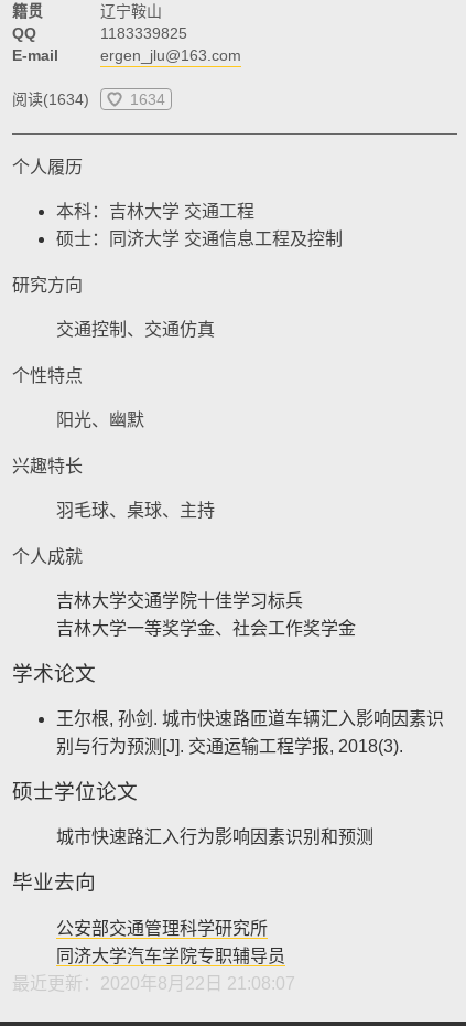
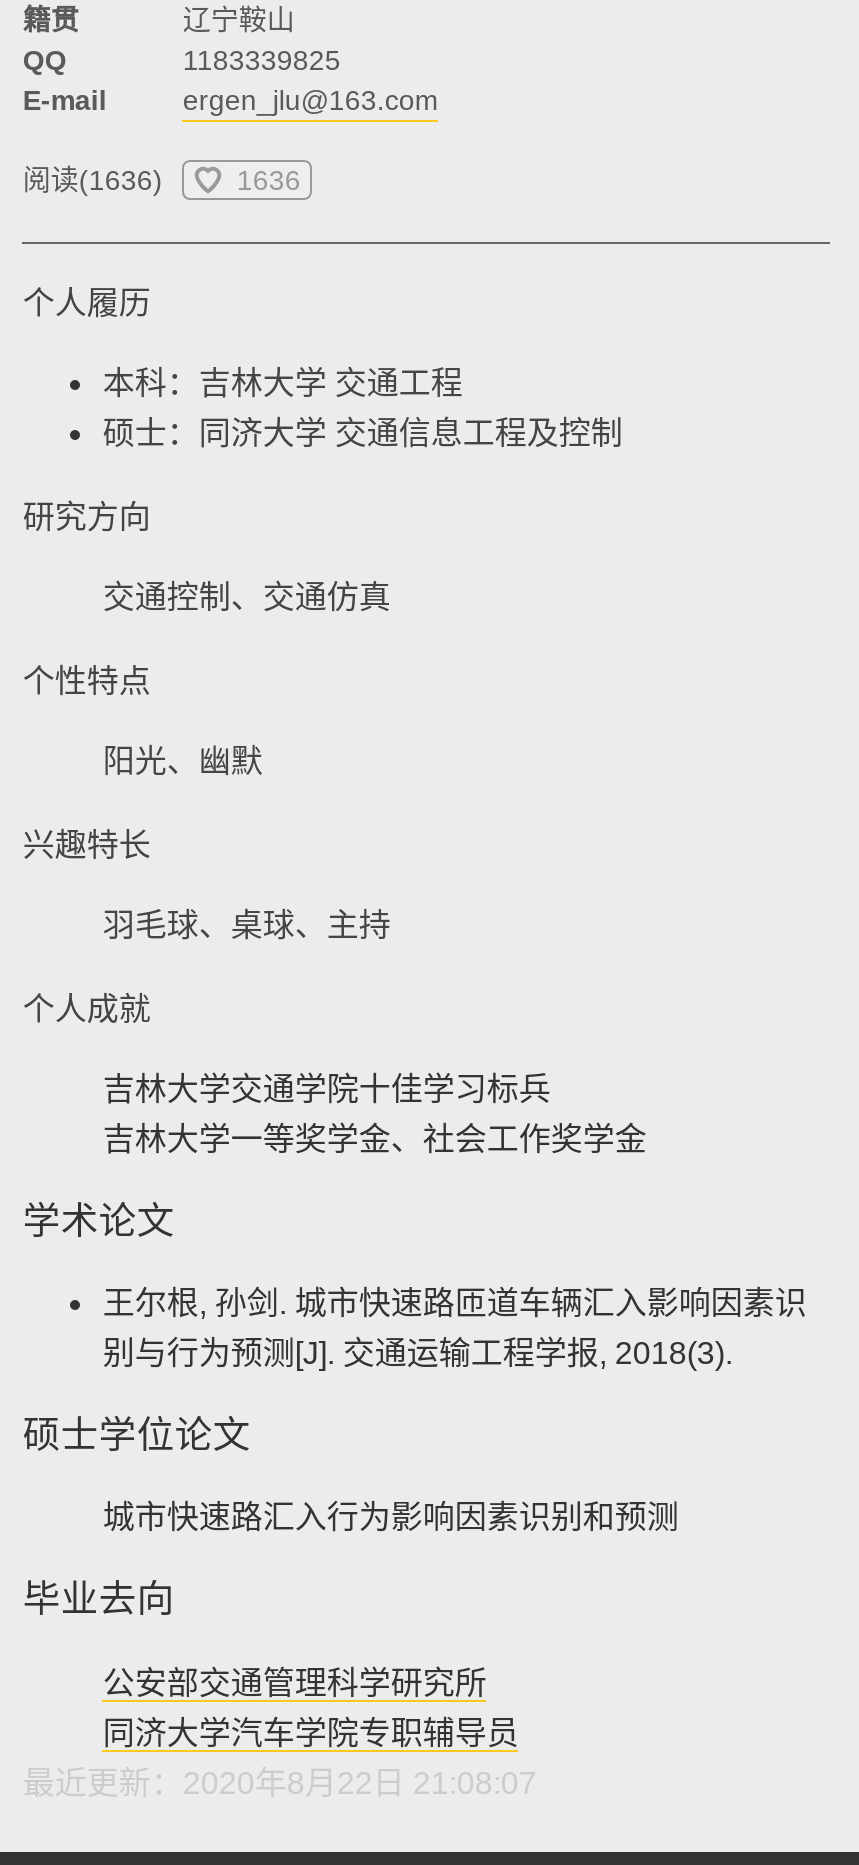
- 阅读(1634)
+ 阅读(1636)

- 1634
+ 1636
